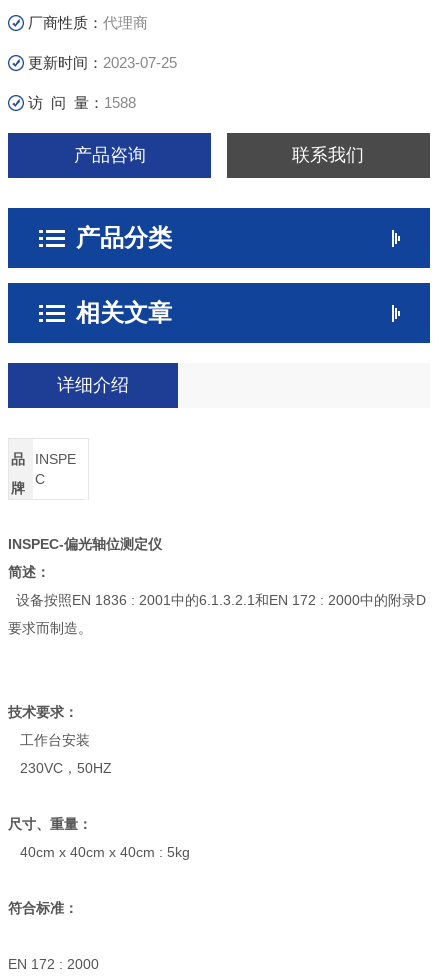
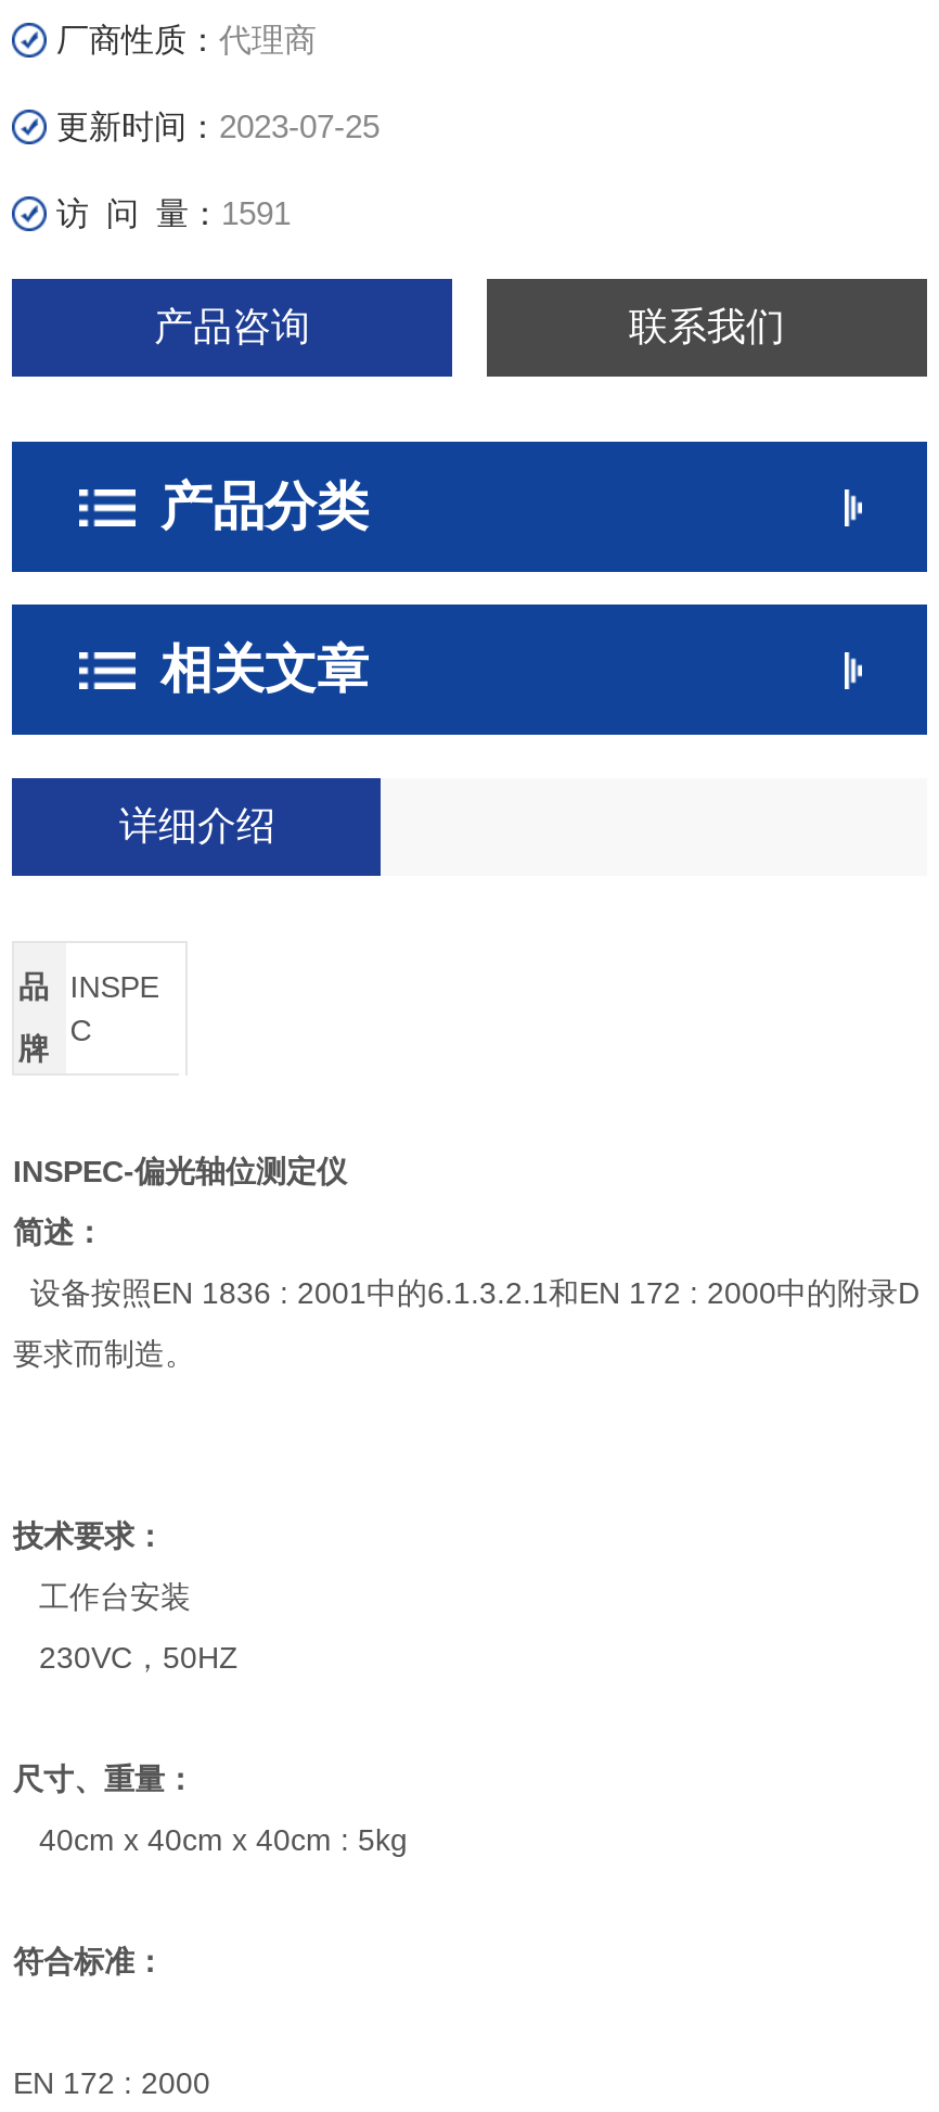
- 访 问 量：1588
+ 访 问 量：1591
